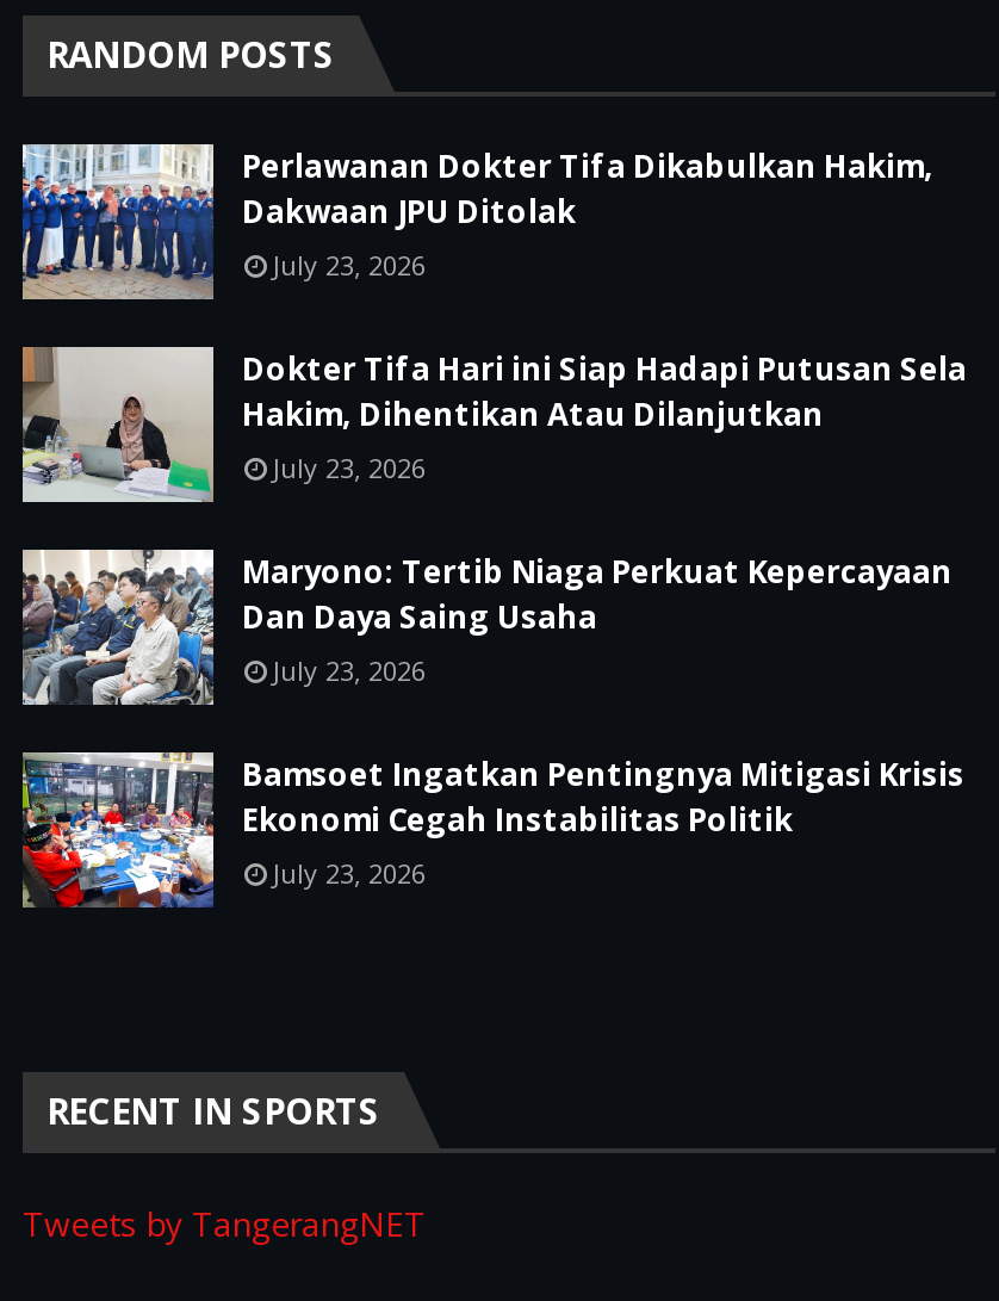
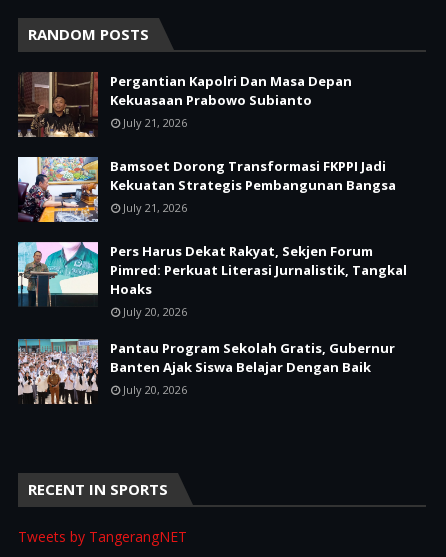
- [image]
- Perlawanan Dokter Tifa Dikabulkan Hakim,
- Dakwaan JPU Ditolak
- July 23, 2026
+ [image]
+ Pergantian Kapolri Dan Masa Depan
+ Kekuasaan Prabowo Subianto
+ July 21, 2026

- [image]
- Dokter Tifa Hari ini Siap Hadapi Putusan Sela
- Hakim, Dihentikan Atau Dilanjutkan
- July 23, 2026
+ [image]
+ Bamsoet Dorong Transformasi FKPPI Jadi
+ Kekuatan Strategis Pembangunan Bangsa
+ July 21, 2026

- [image]
- Maryono: Tertib Niaga Perkuat Kepercayaan
- Dan Daya Saing Usaha
- July 23, 2026
+ [image]
+ Pers Harus Dekat Rakyat, Sekjen Forum
+ Pimred: Perkuat Literasi Jurnalistik, Tangkal
+ Hoaks
+ July 20, 2026

- [image]
- Bamsoet Ingatkan Pentingnya Mitigasi Krisis
- Ekonomi Cegah Instabilitas Politik
- July 23, 2026
+ [image]
+ Pantau Program Sekolah Gratis, Gubernur
+ Banten Ajak Siswa Belajar Dengan Baik
+ July 20, 2026
